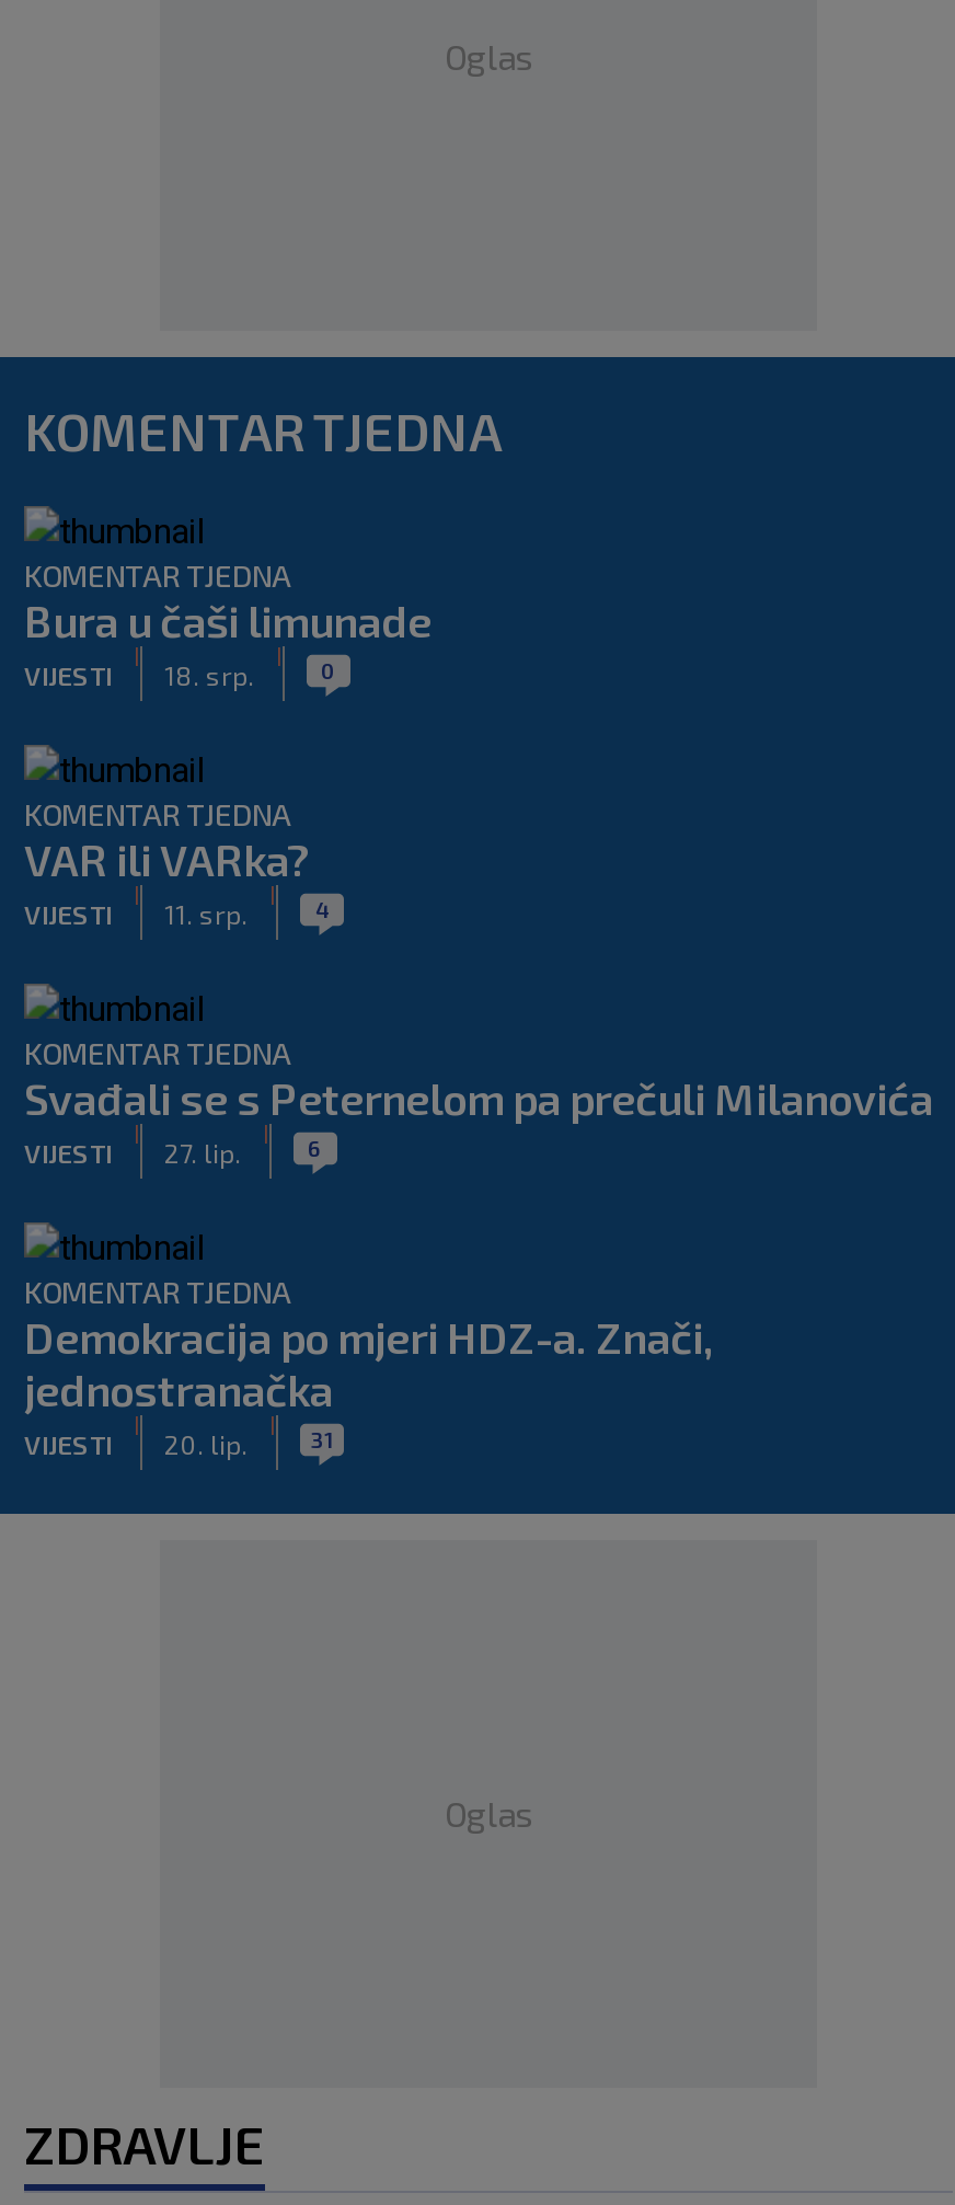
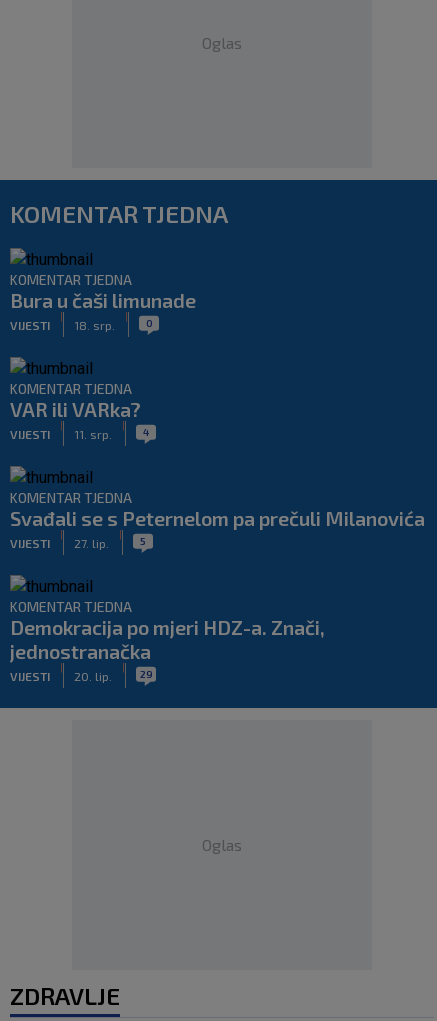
- 6
+ 5

- 31
+ 29
